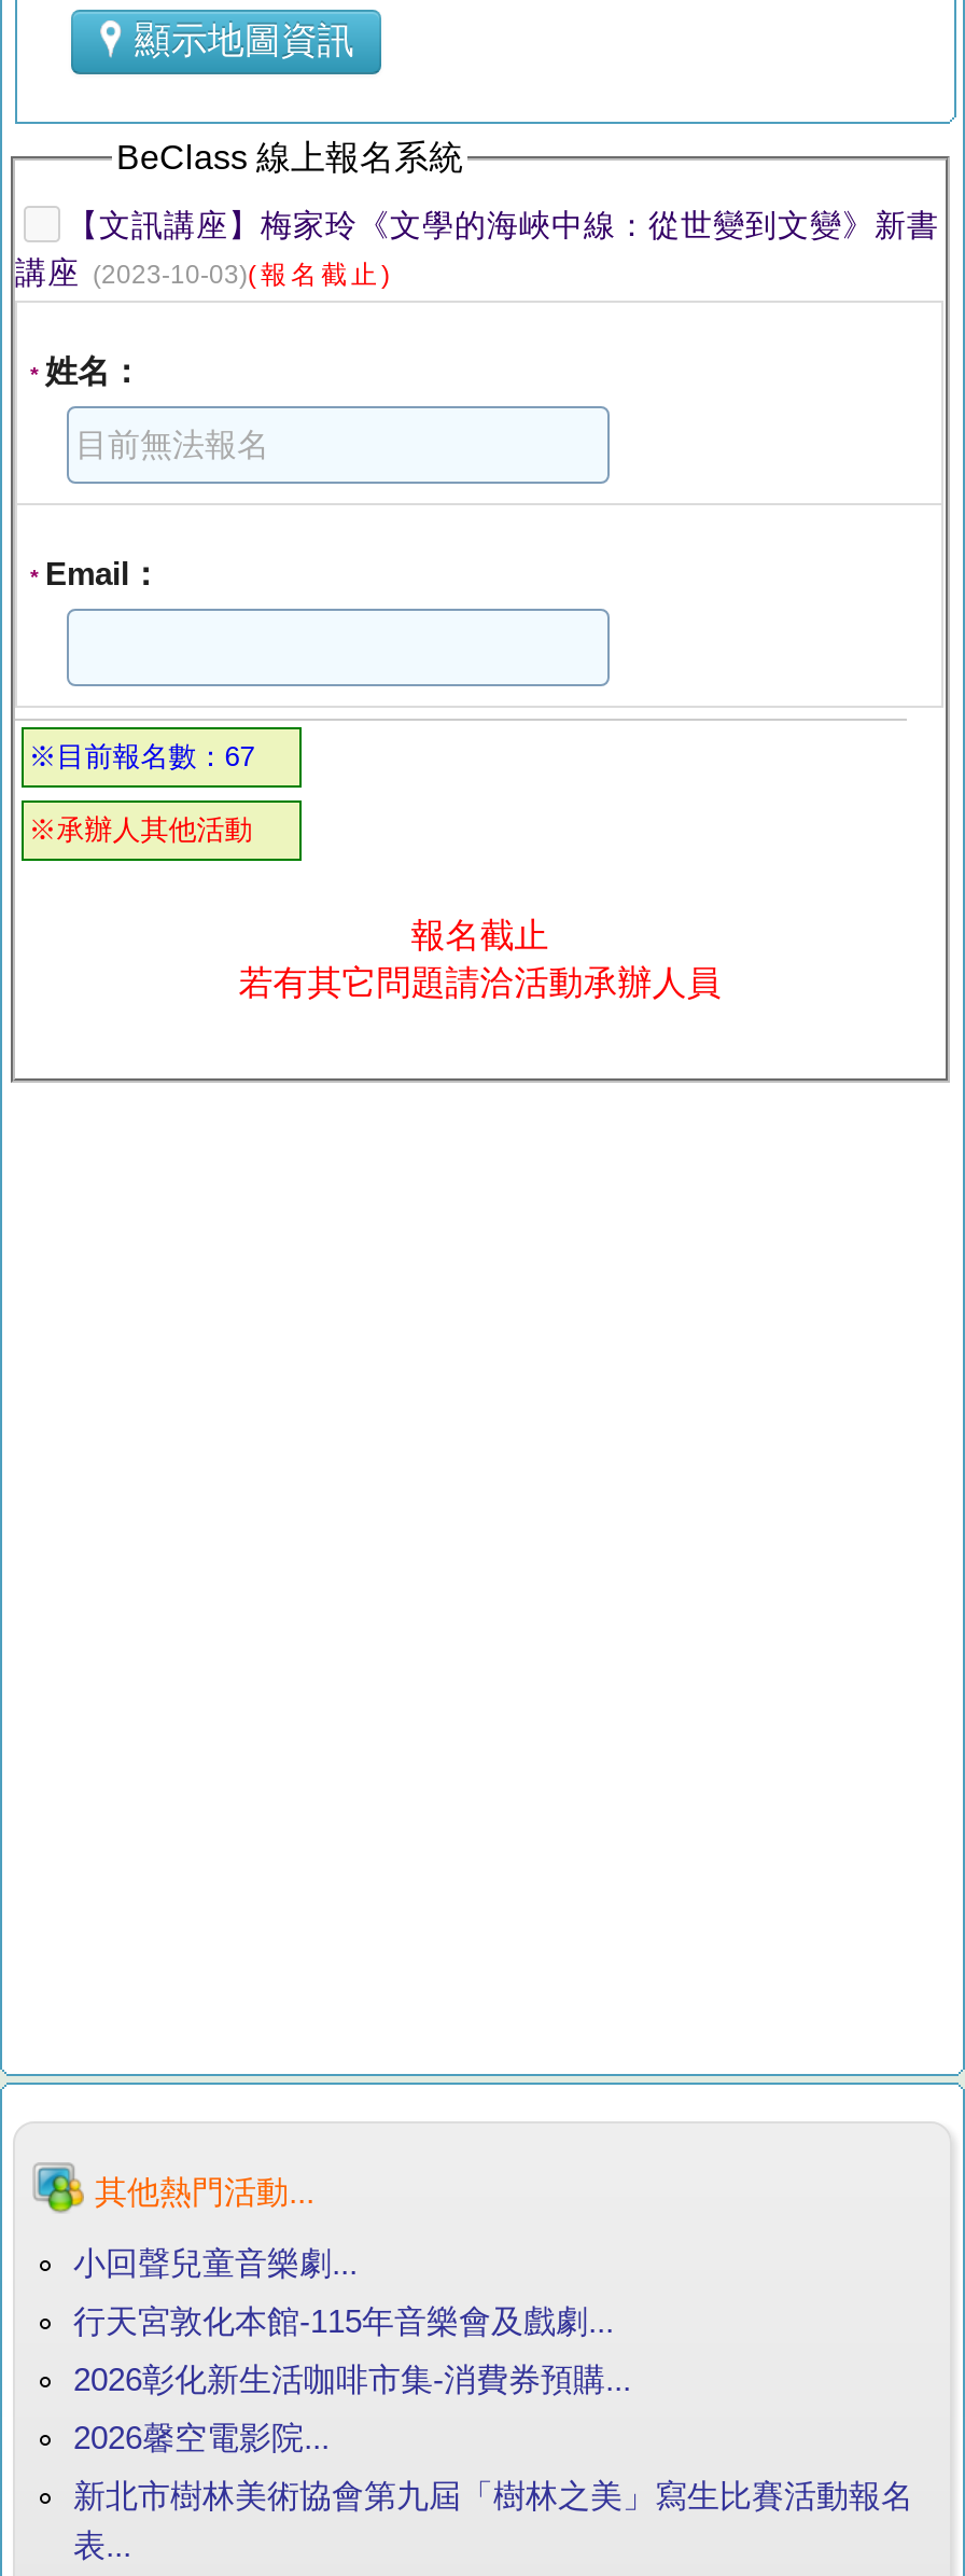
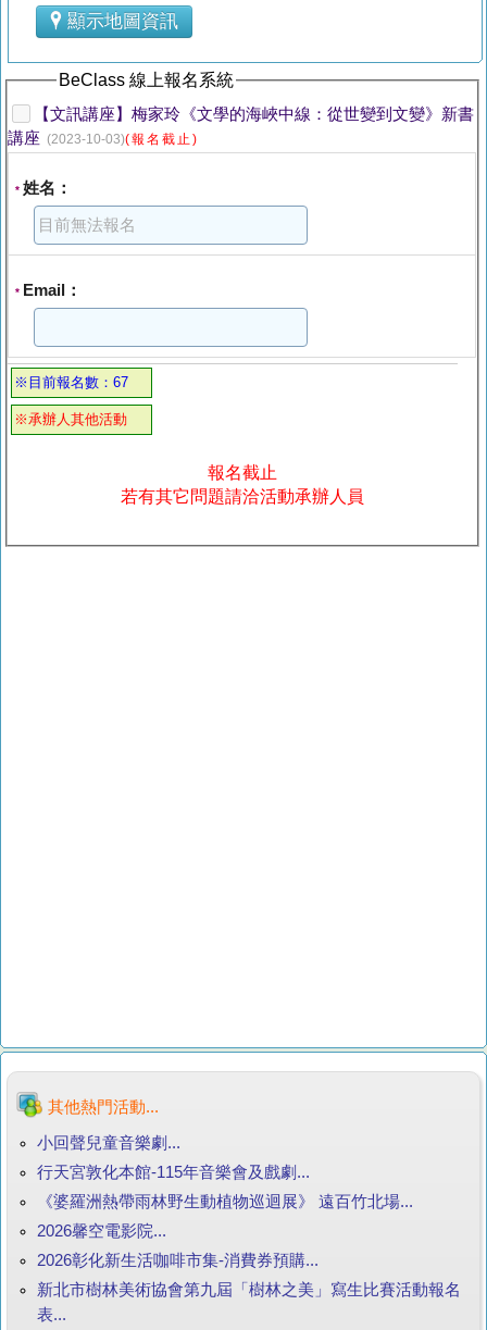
+ 《婆羅洲熱帶雨林野生動植物巡迴展》 遠百竹北場...

moved down: 2026彰化新生活咖啡市集-消費券預購...
